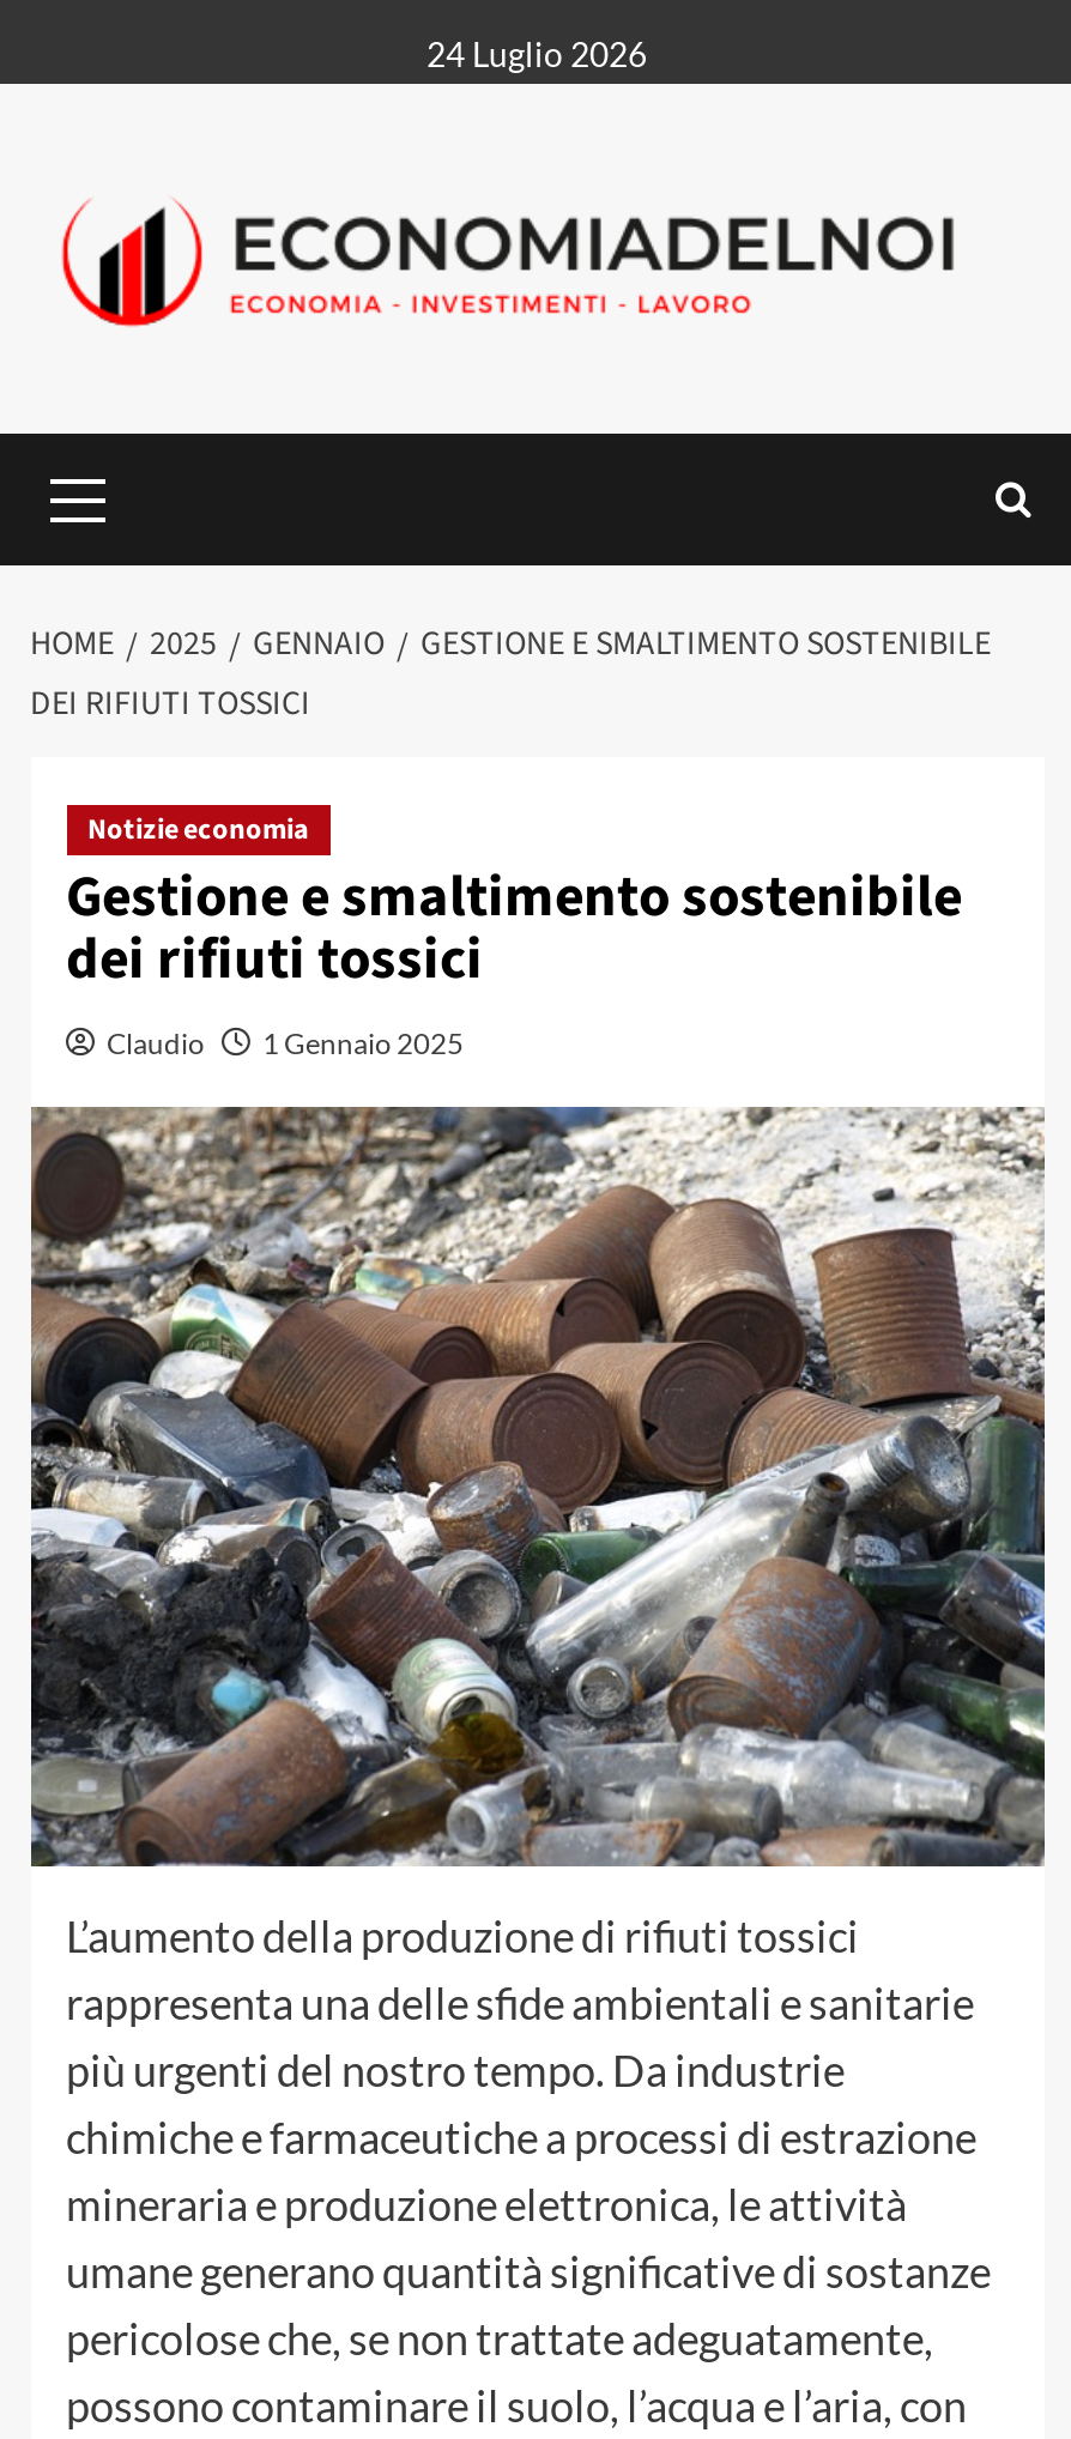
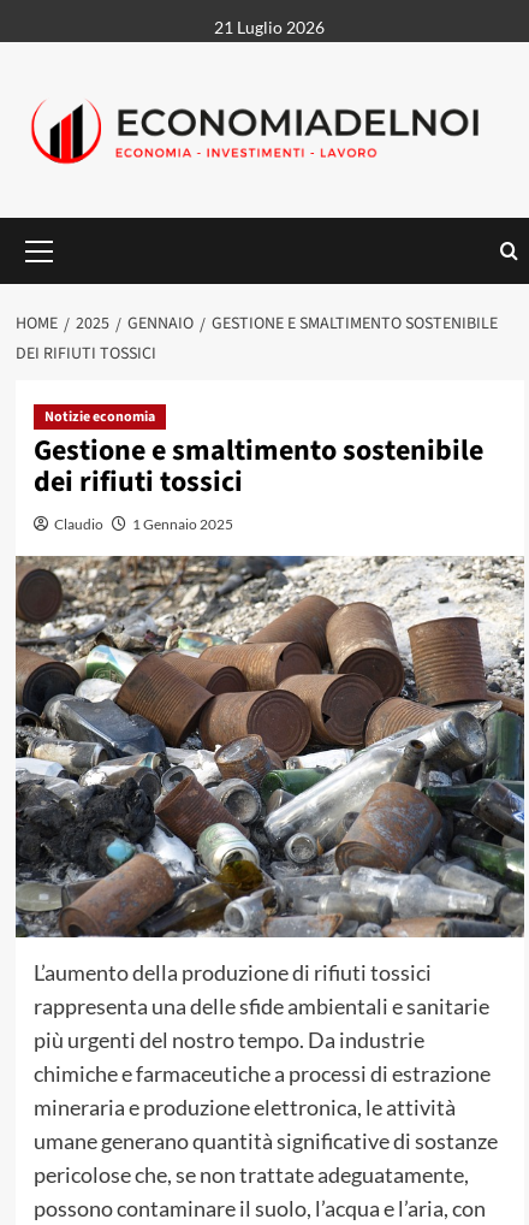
- 24 Luglio 2026
+ 21 Luglio 2026
